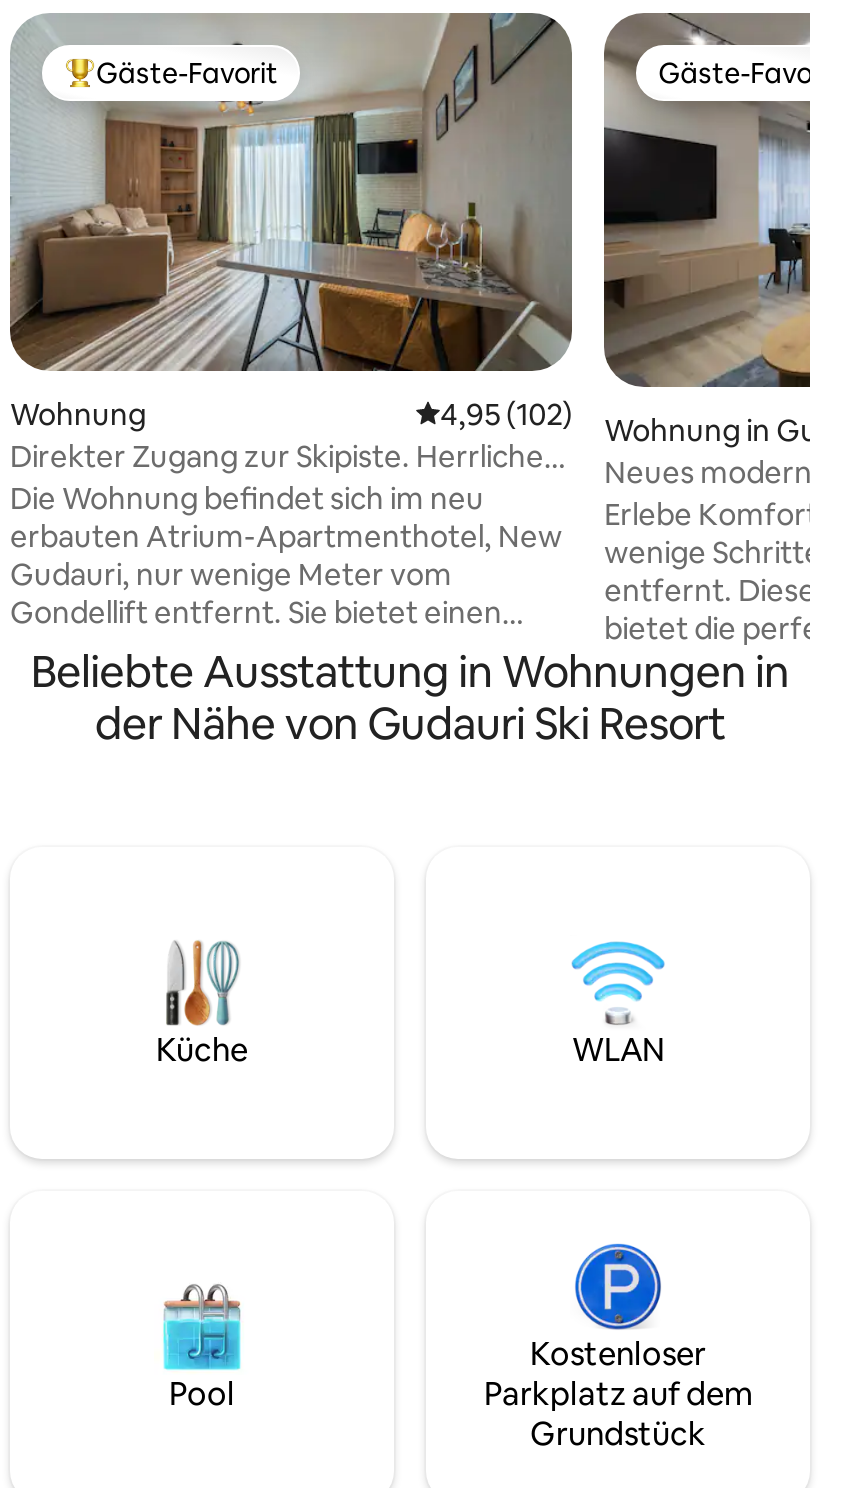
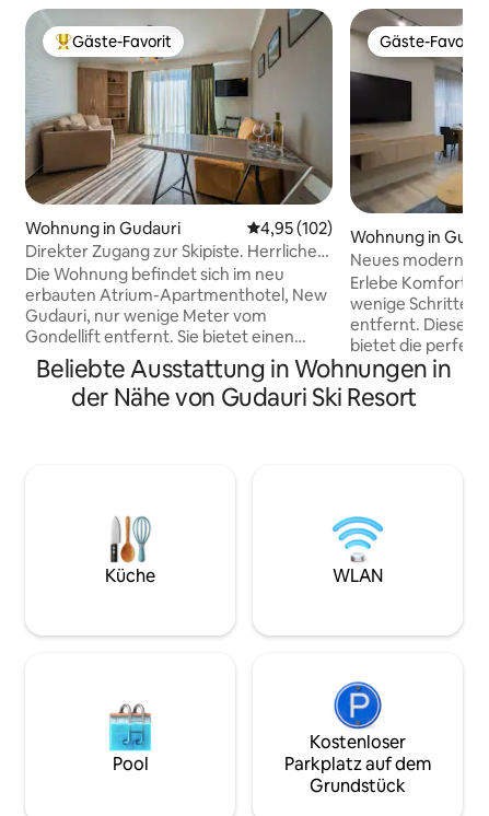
- Wohnung
+ Wohnung in Gudauri
